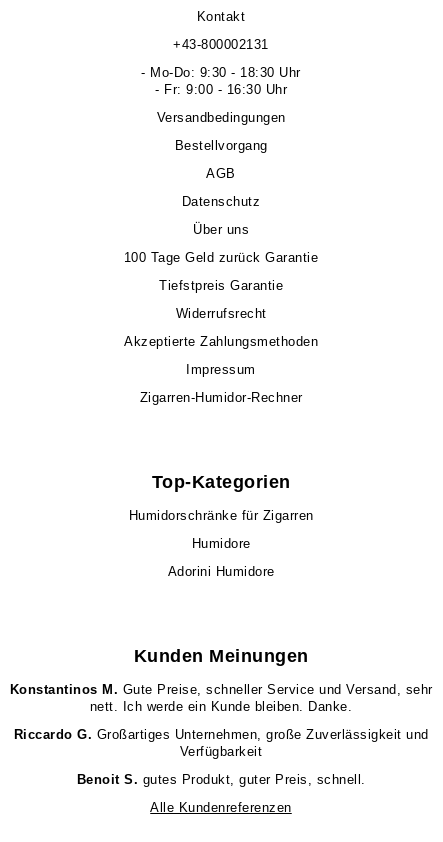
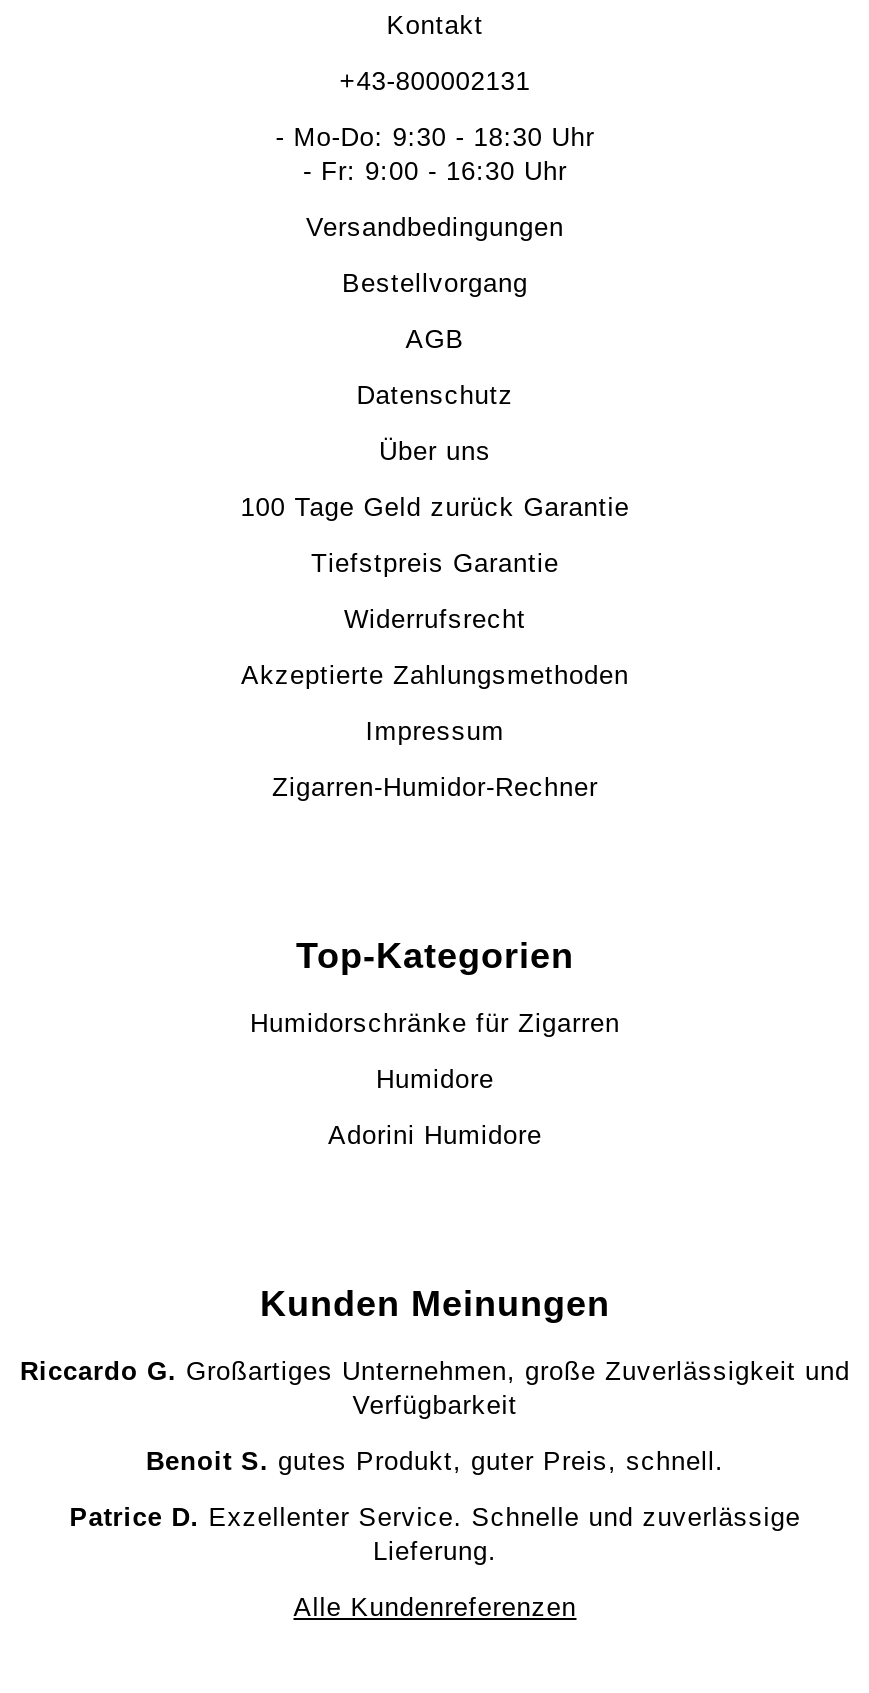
- Konstantinos M. Gute Preise, schneller Service und Versand, sehr
- nett. Ich werde ein Kunde bleiben. Danke.

moved up: Riccardo G. Großartiges Unternehmen, große Zuverlässigkeit und | Verfügbarkeit | Benoit S. gutes Produkt, guter Preis, schnell.

+ Patrice D. Exzellenter Service. Schnelle und zuverlässige
+ Lieferung.
